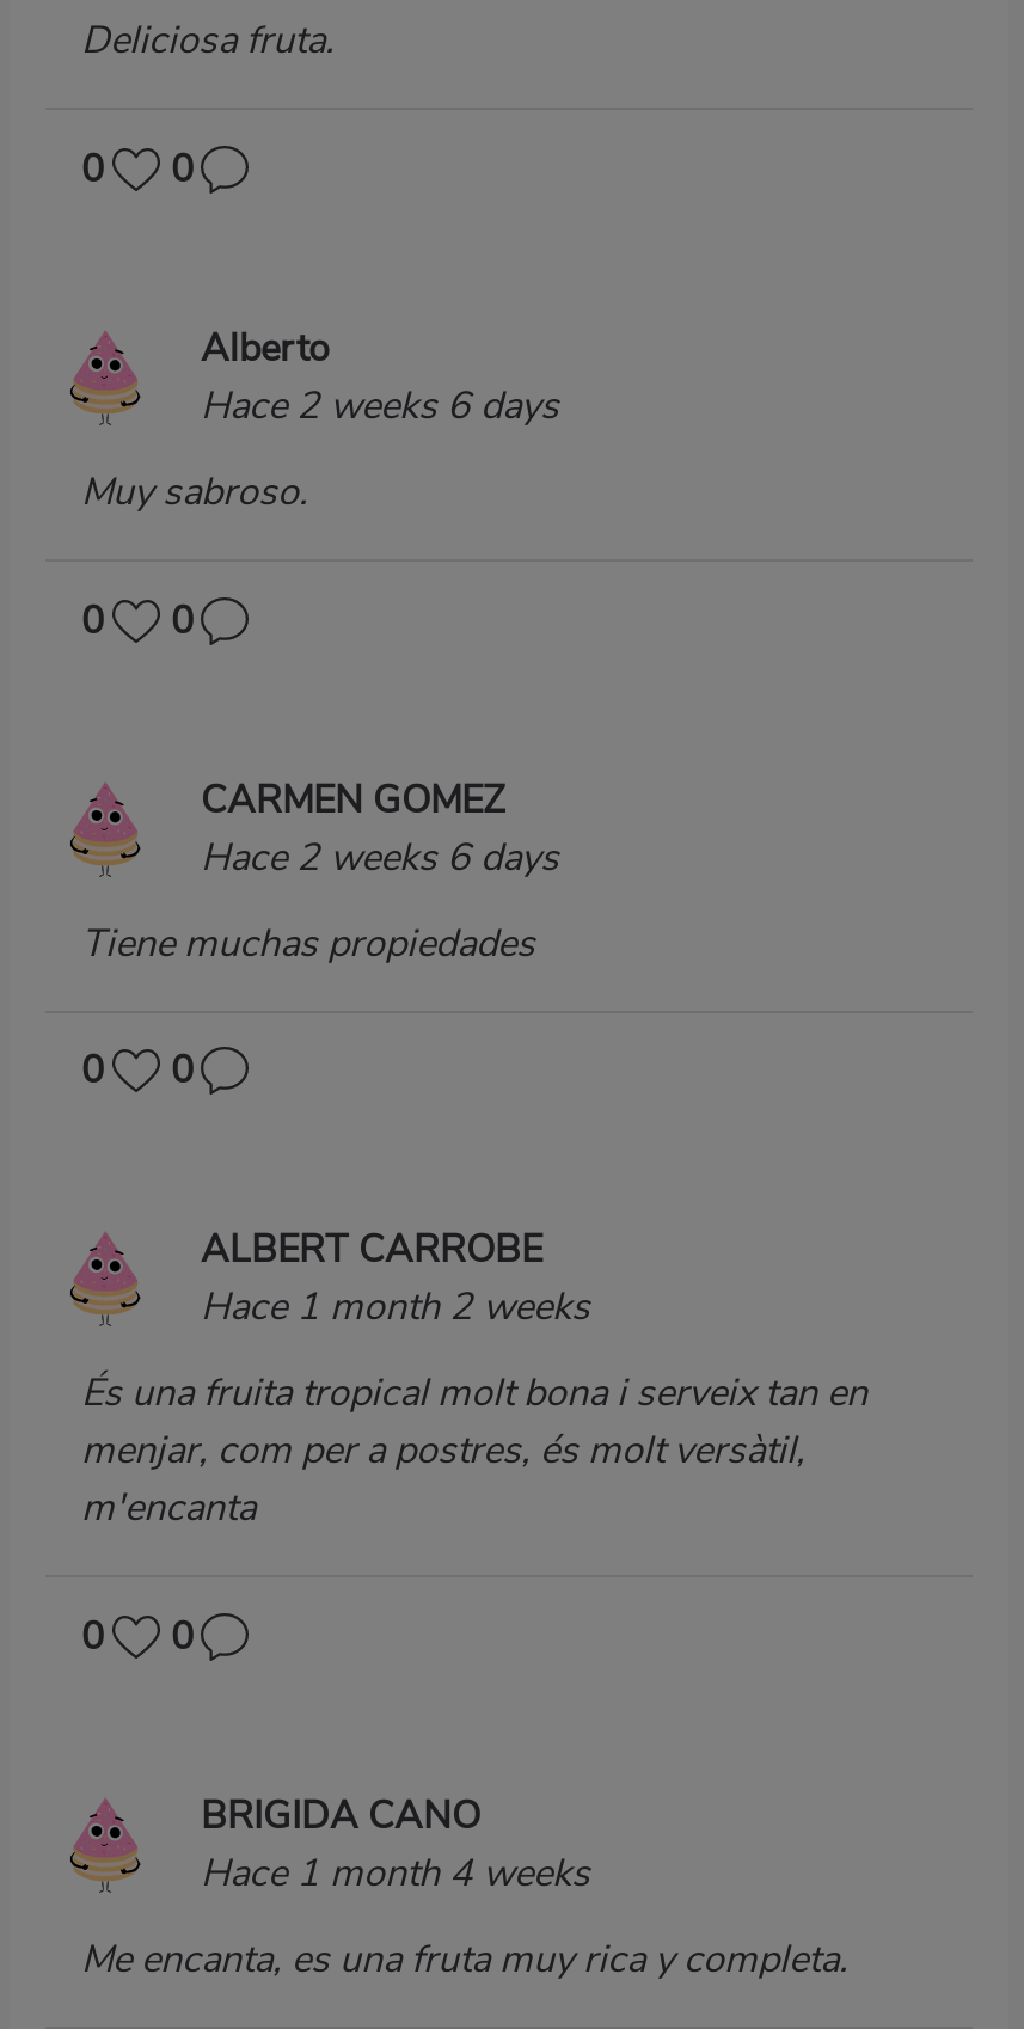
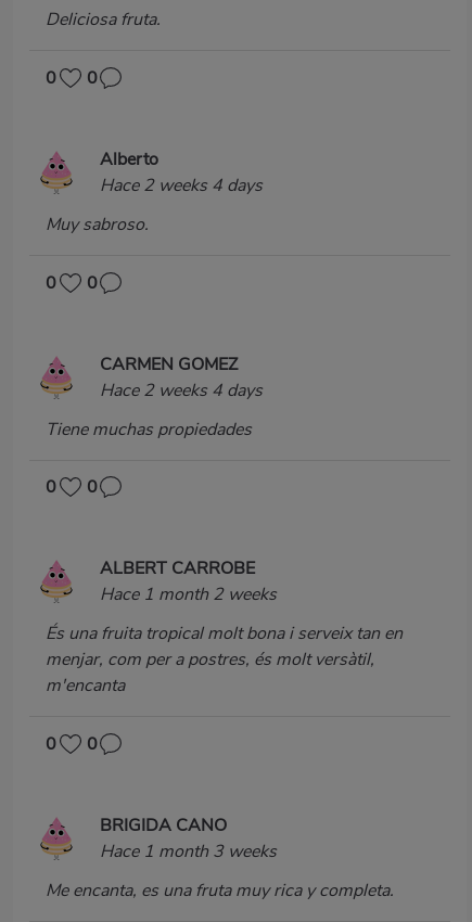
- Hace 2 weeks 6 days
+ Hace 2 weeks 4 days

- Hace 2 weeks 6 days
+ Hace 2 weeks 4 days

- Hace 1 month 4 weeks
+ Hace 1 month 3 weeks
